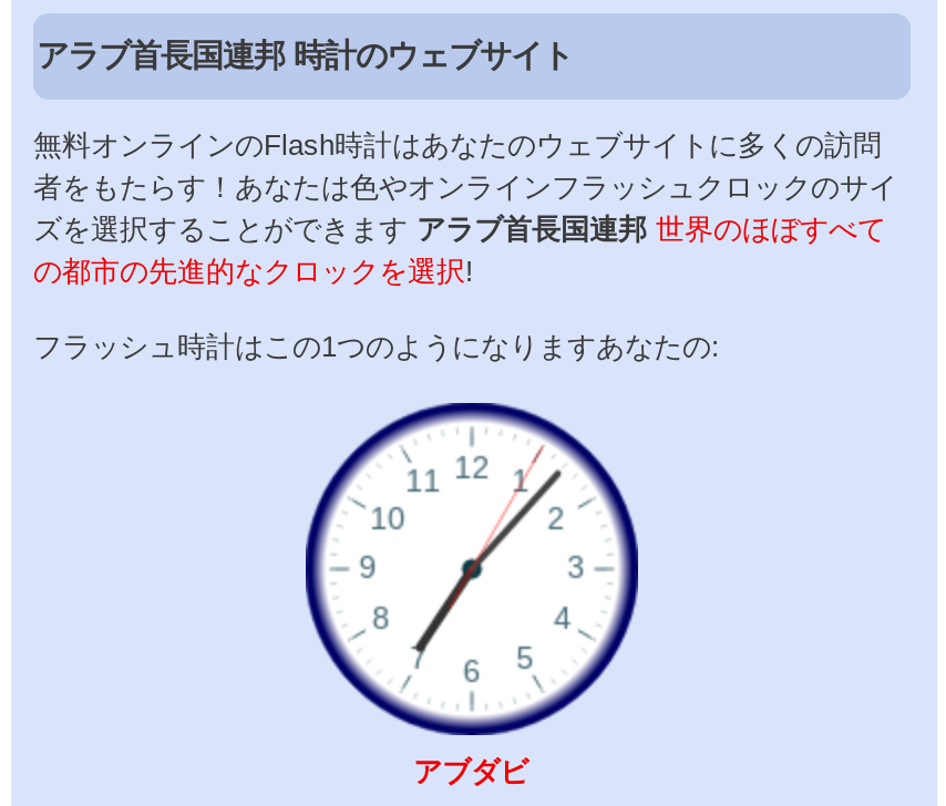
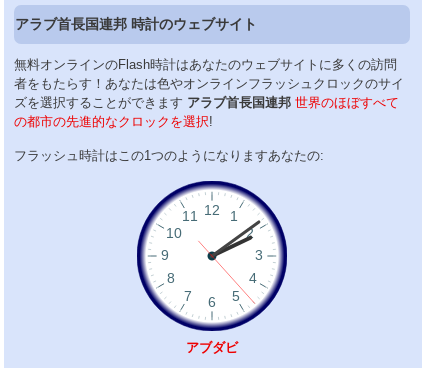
- [image]
+ [image]
